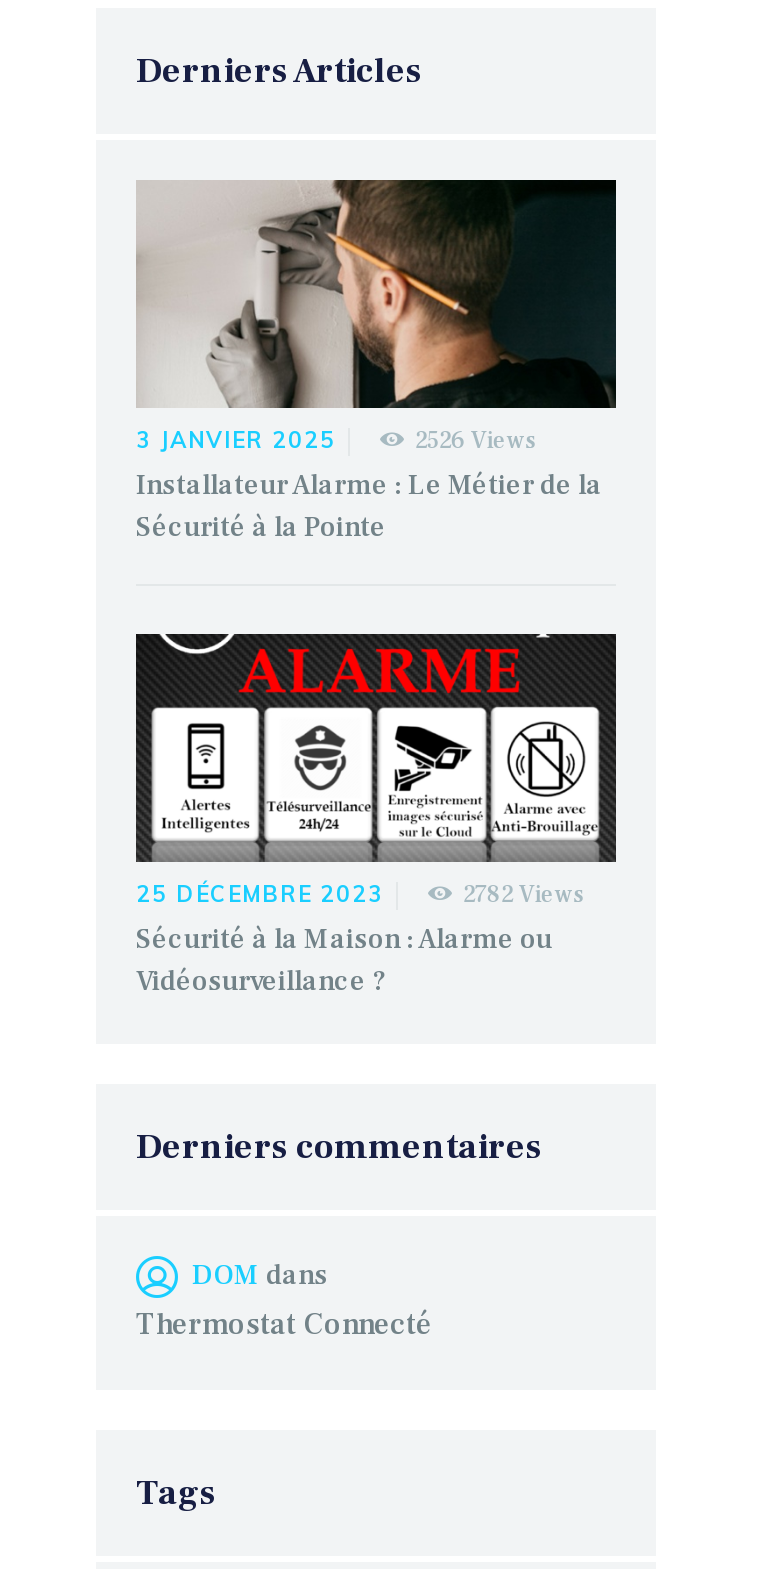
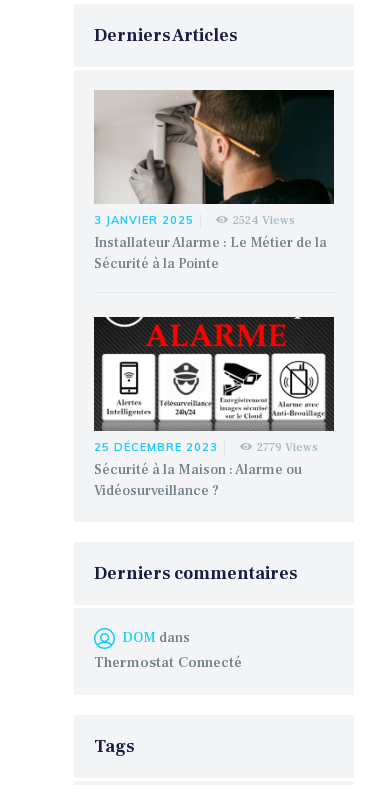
- 2526 Views
+ 2524 Views

- 2782 Views
+ 2779 Views
